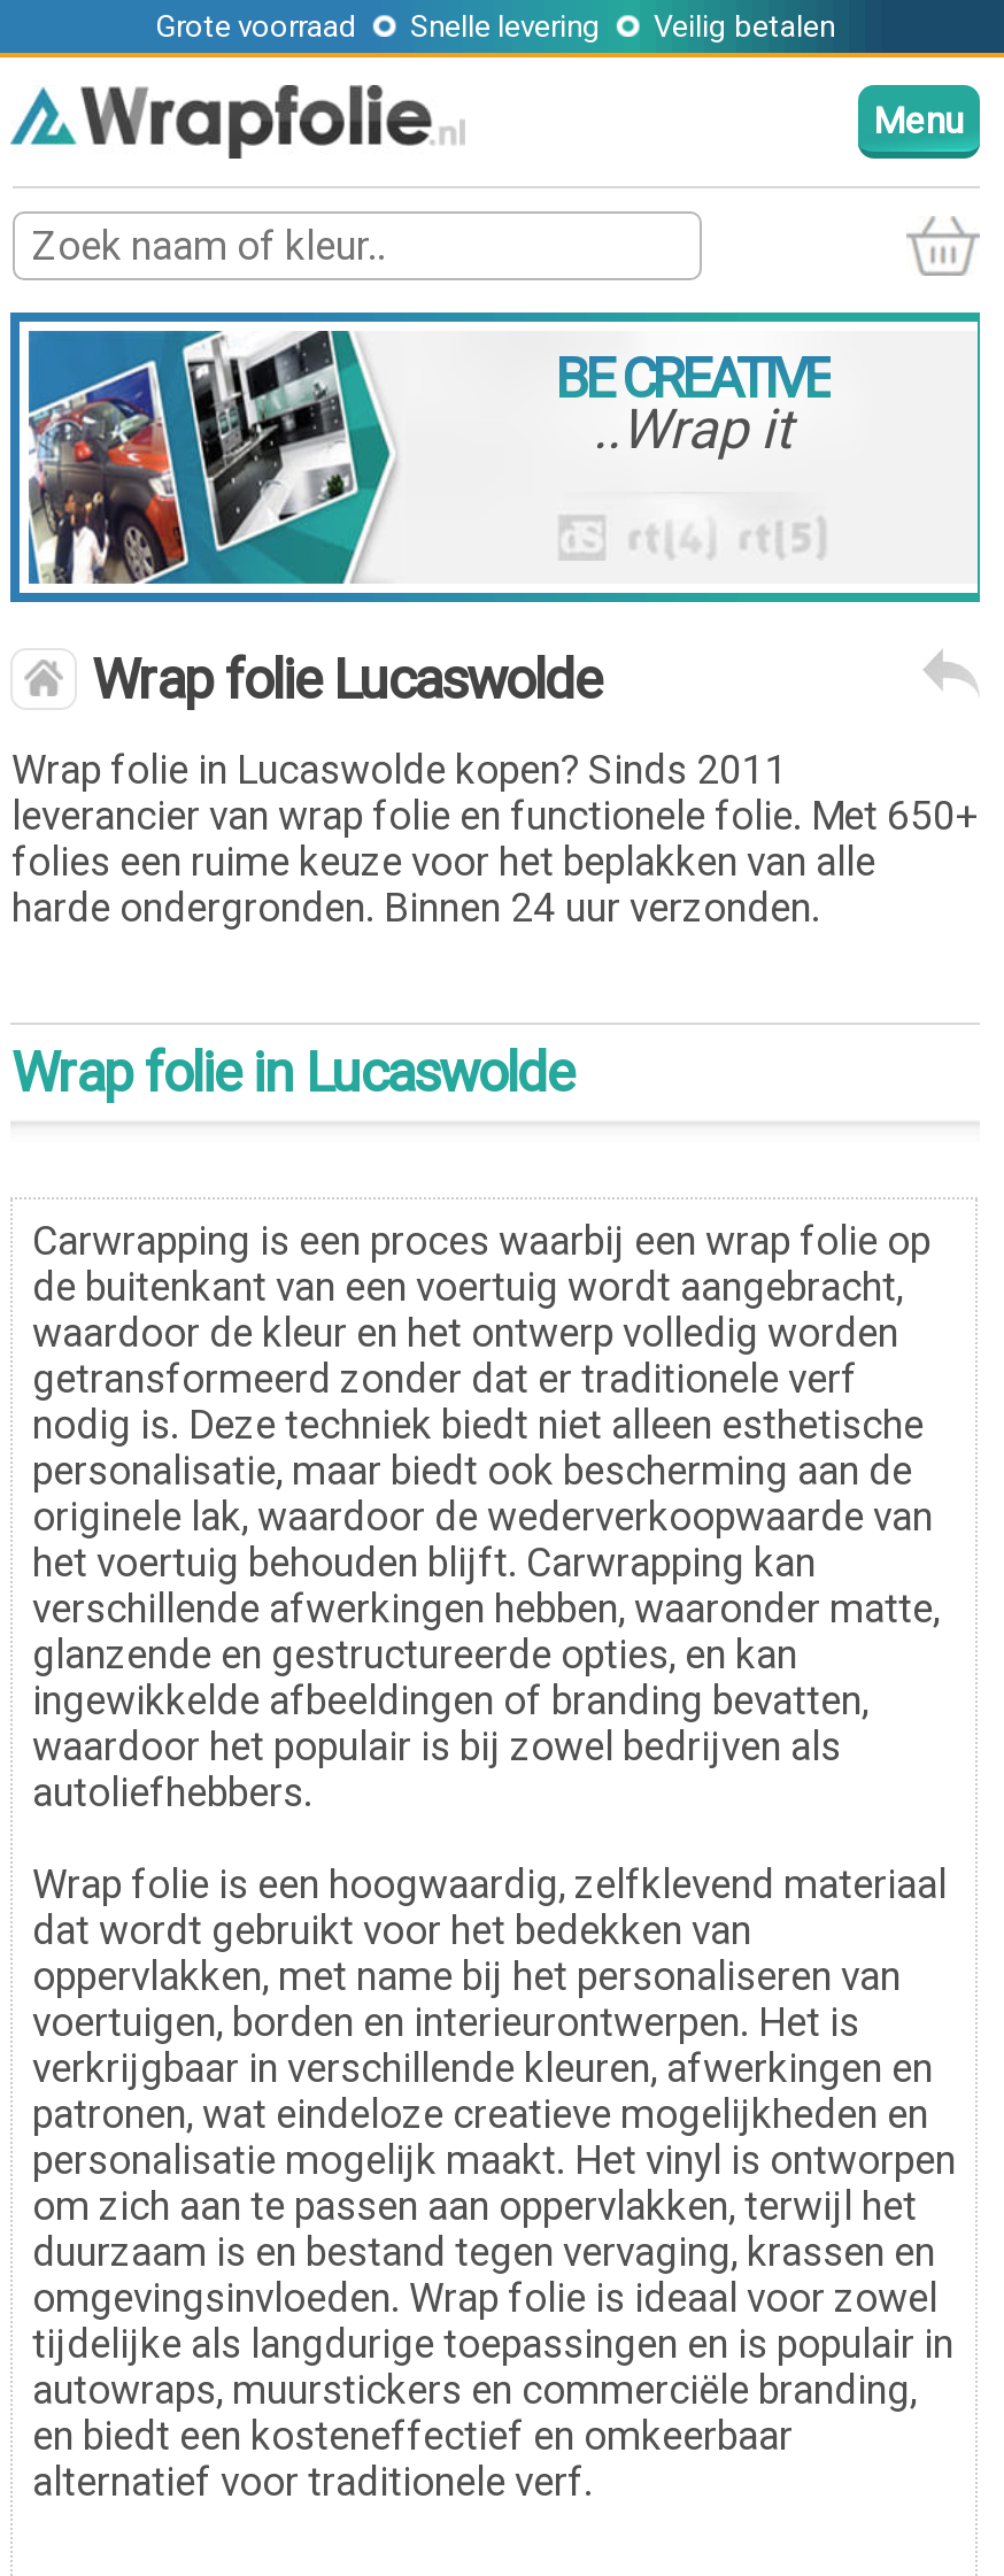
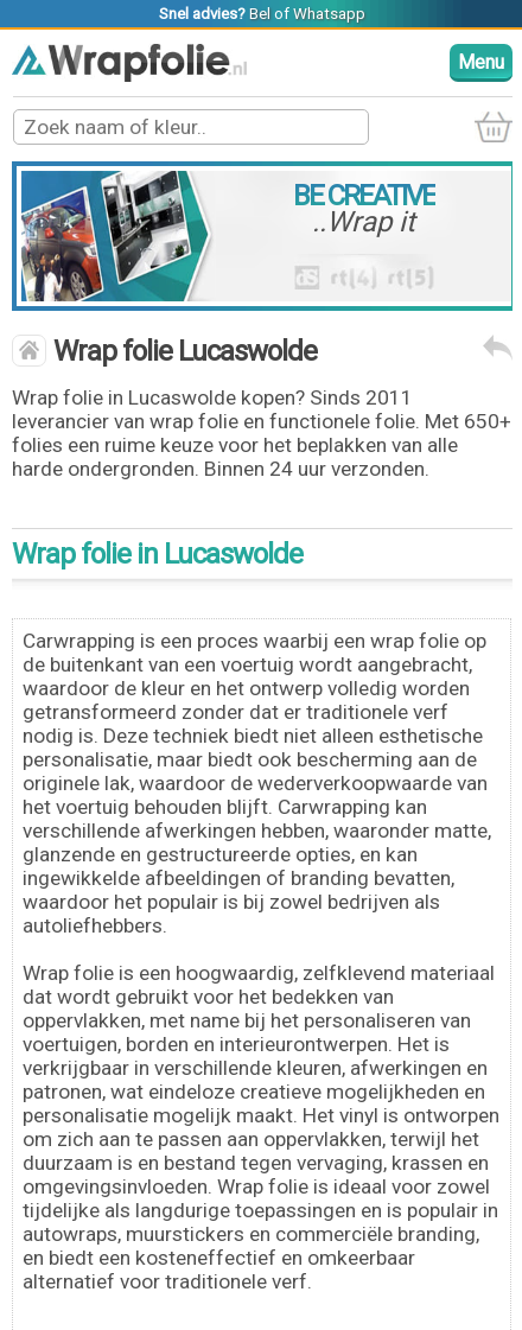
- Grote voorraad
- Snelle levering
- Veilig betalen
+ Snel advies? Bel of Whatsapp
